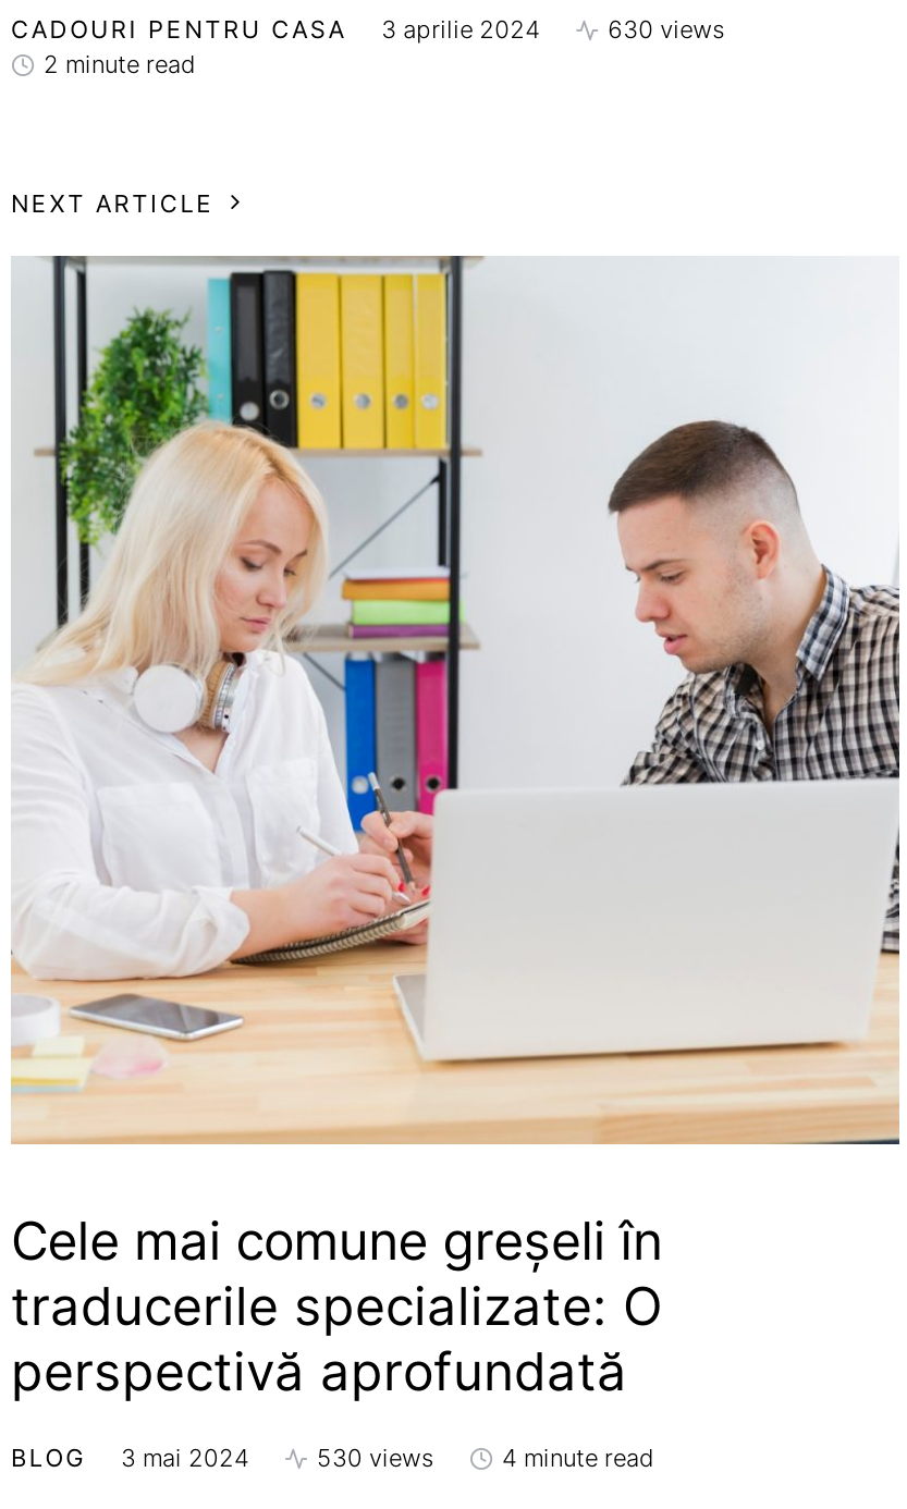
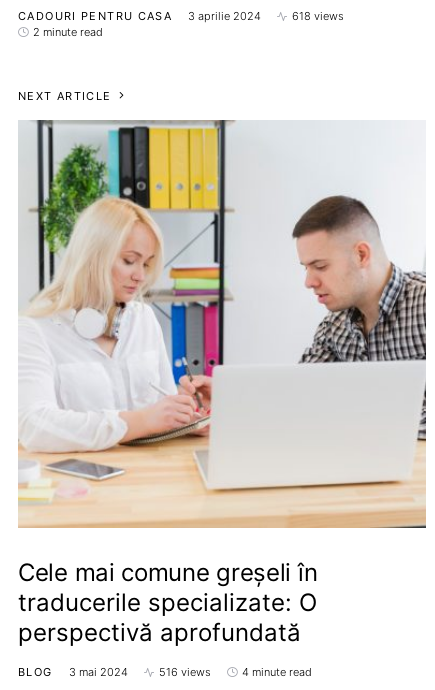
- 630 views
+ 618 views

- 530 views
+ 516 views
